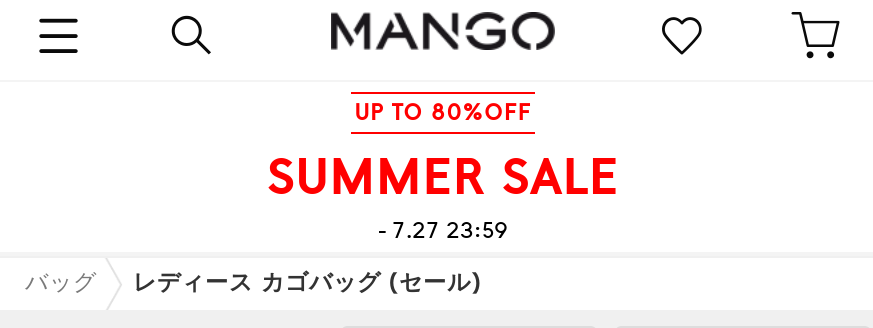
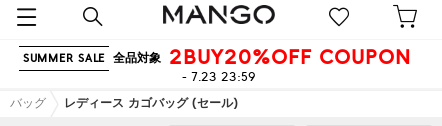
- UP TO 80%OFF
- SUMMER SALE
- - 7.27 23:59
+ SUMMER SALE 全品対象 2BUY20%OFF COUPON
+ - 7.23 23:59
